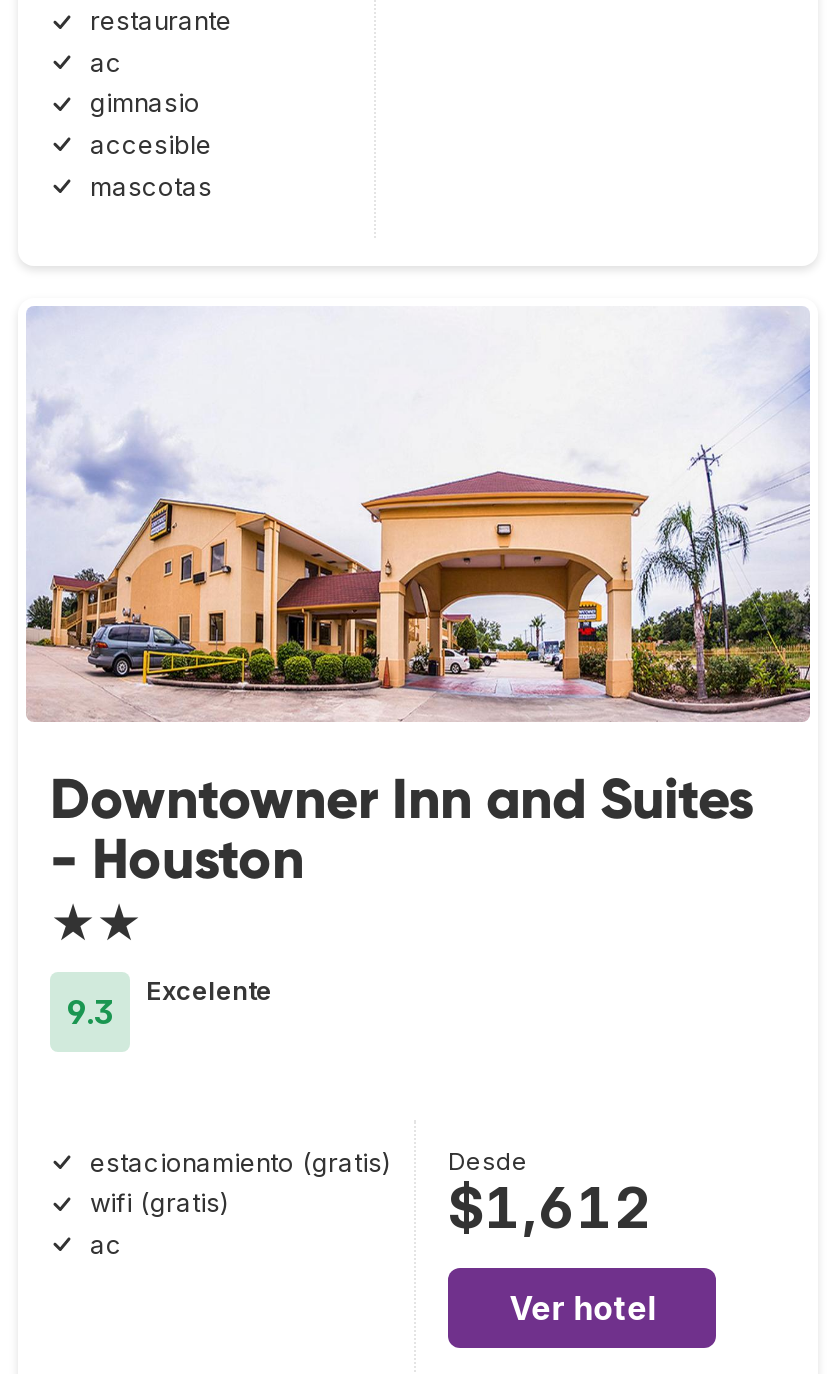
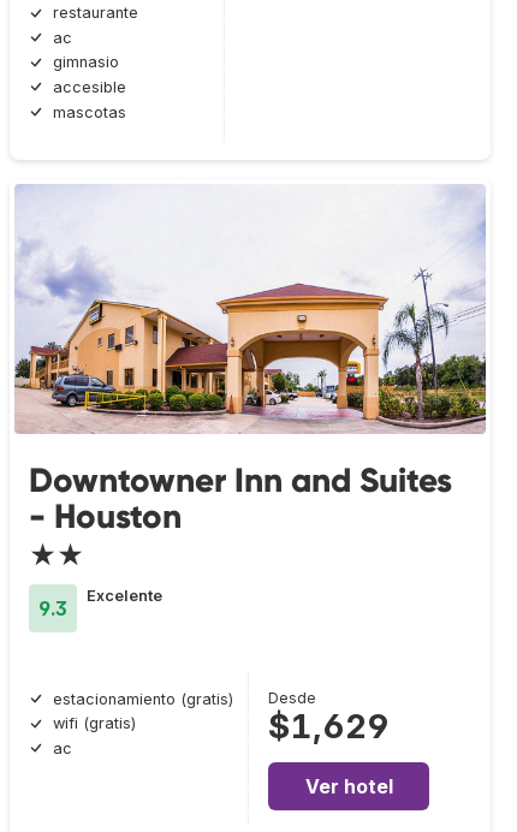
- $1,612
+ $1,629
